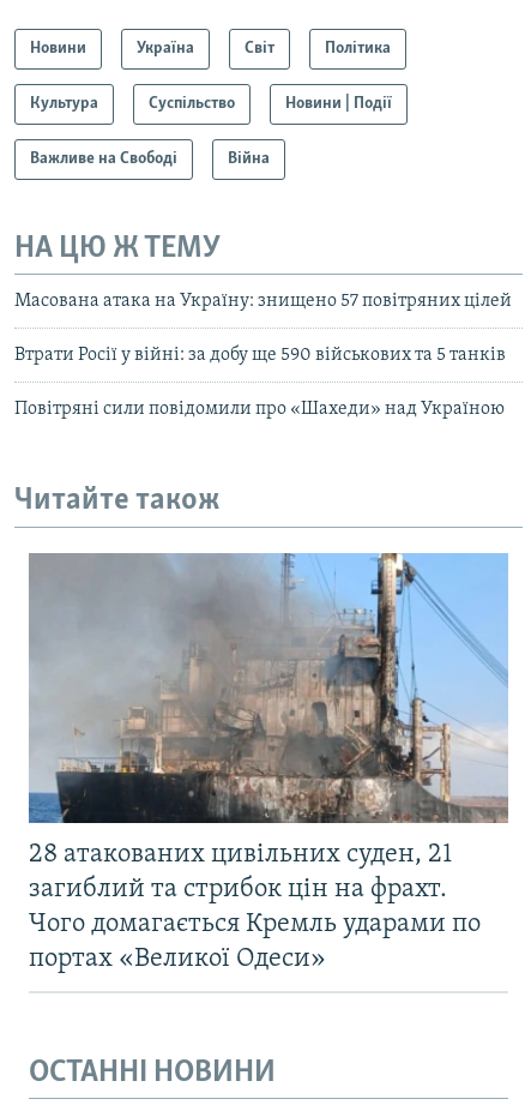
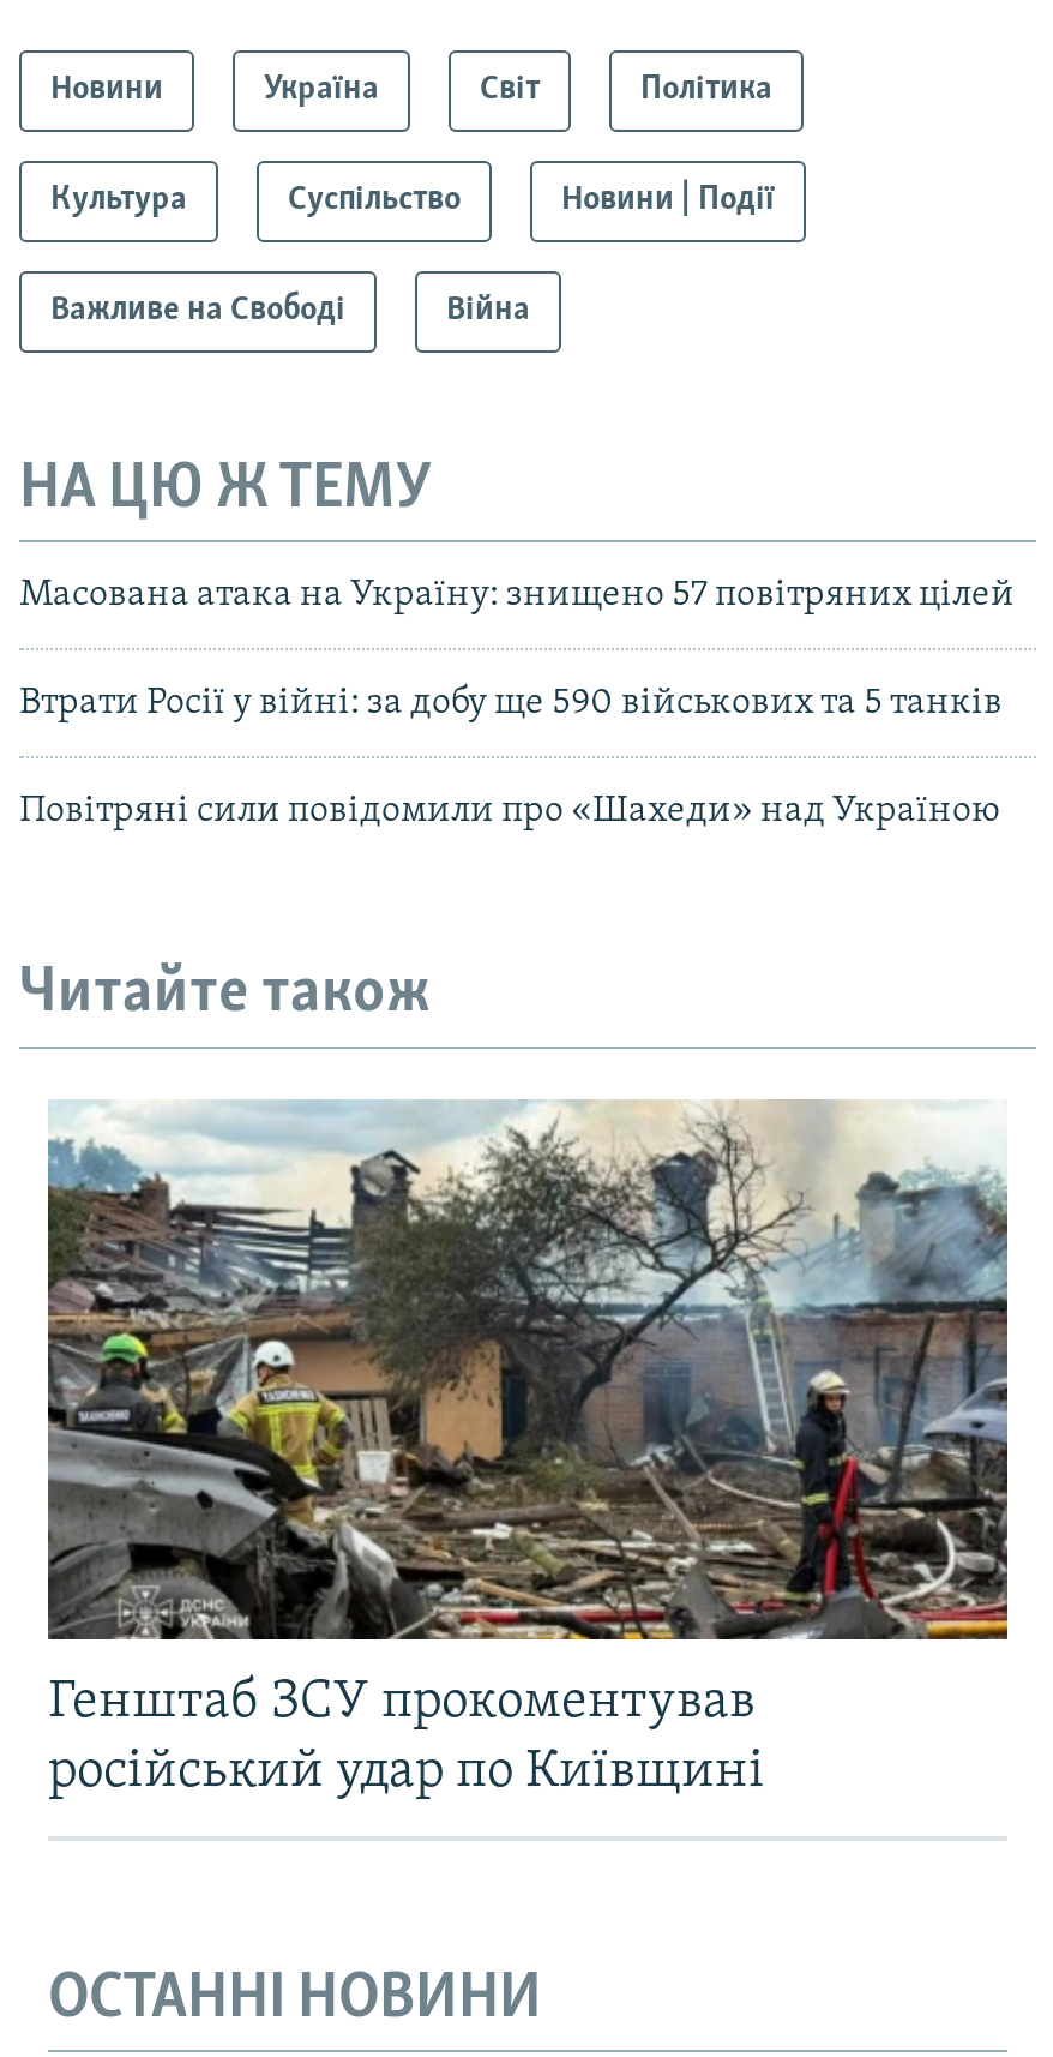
- [image]
- 28 атакованих цивільних суден, 21
- загиблий та стрибок цін на фрахт.
- Чого домагається Кремль ударами по
- портах «Великої Одеси»
+ [image]
+ Генштаб ЗСУ прокоментував
+ російський удар по Київщині
